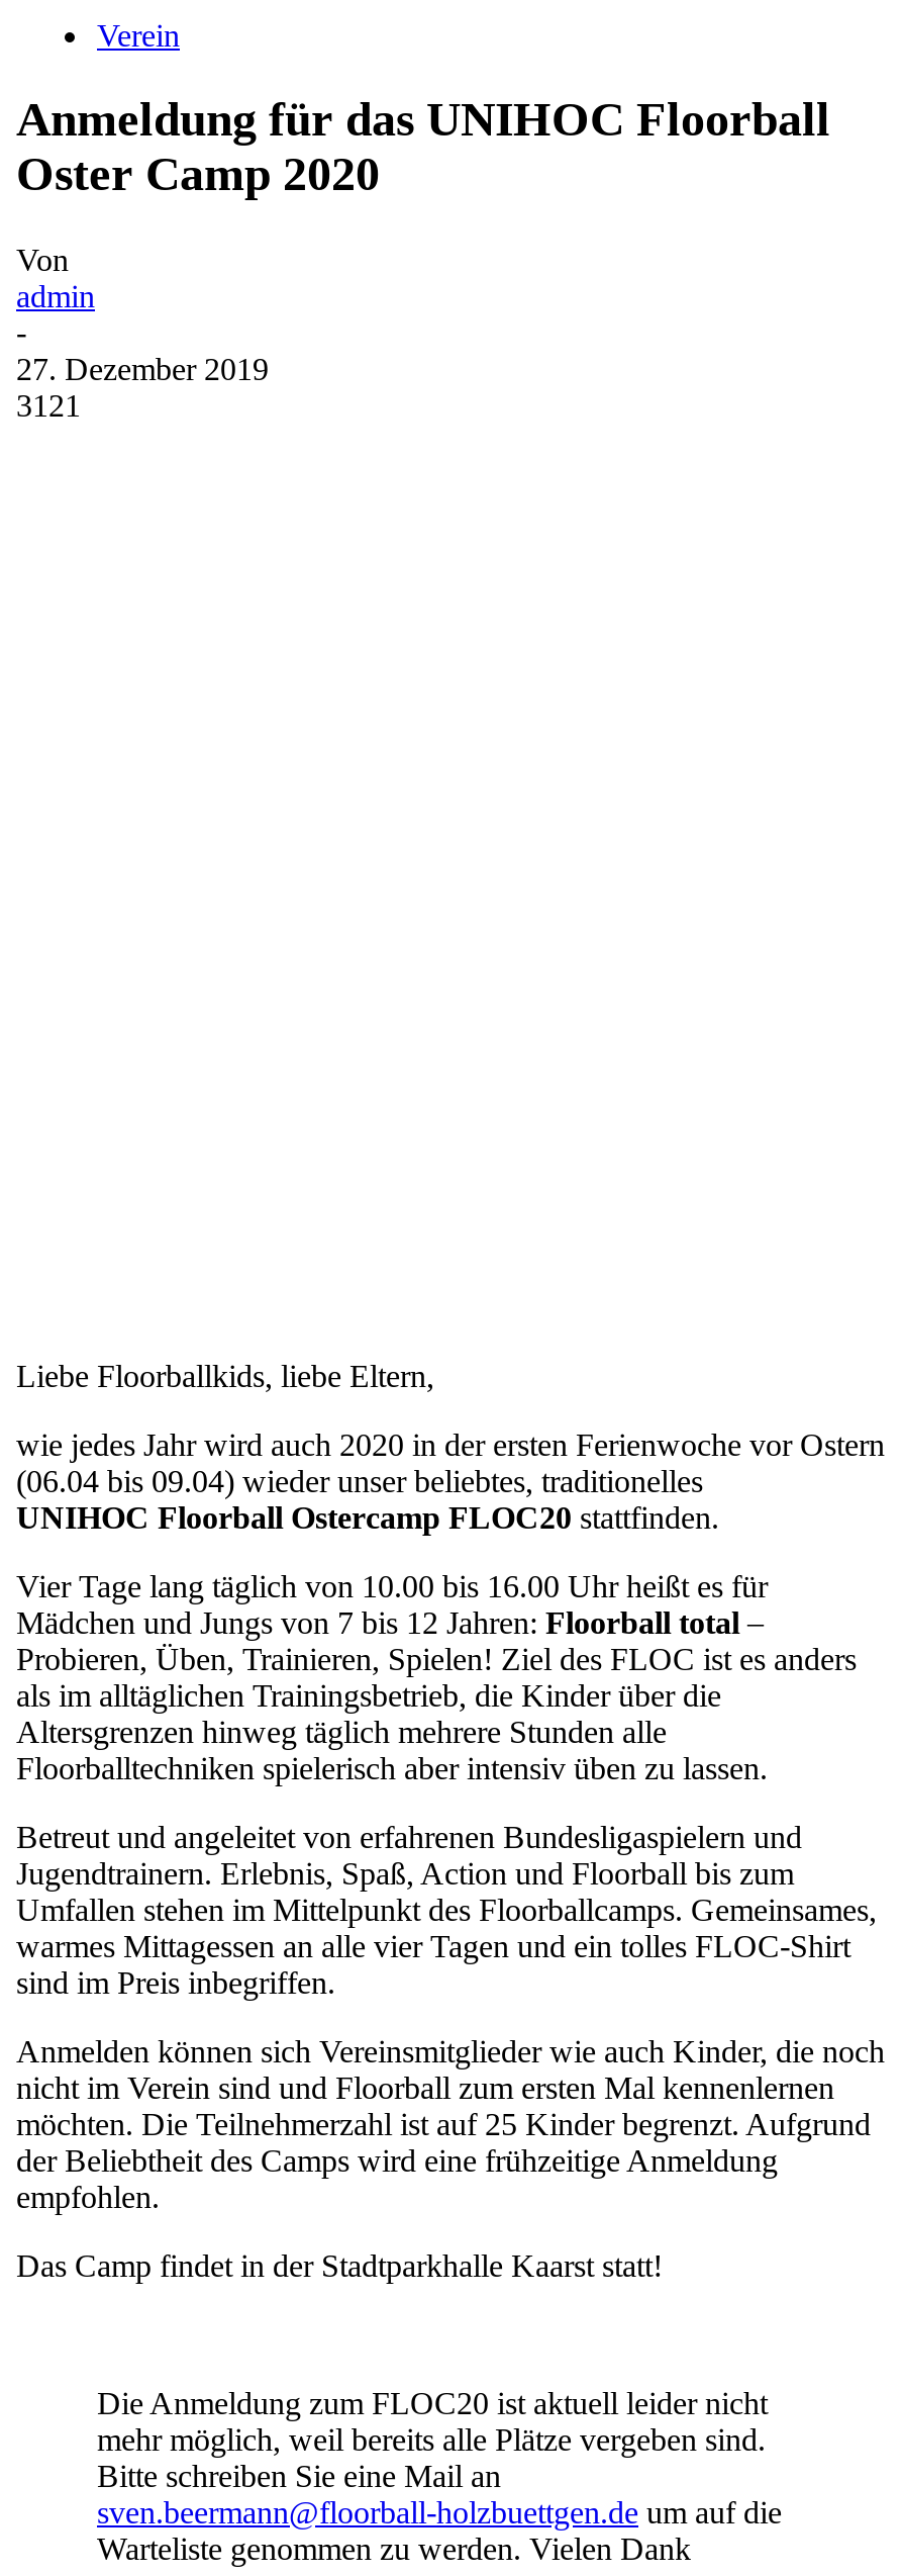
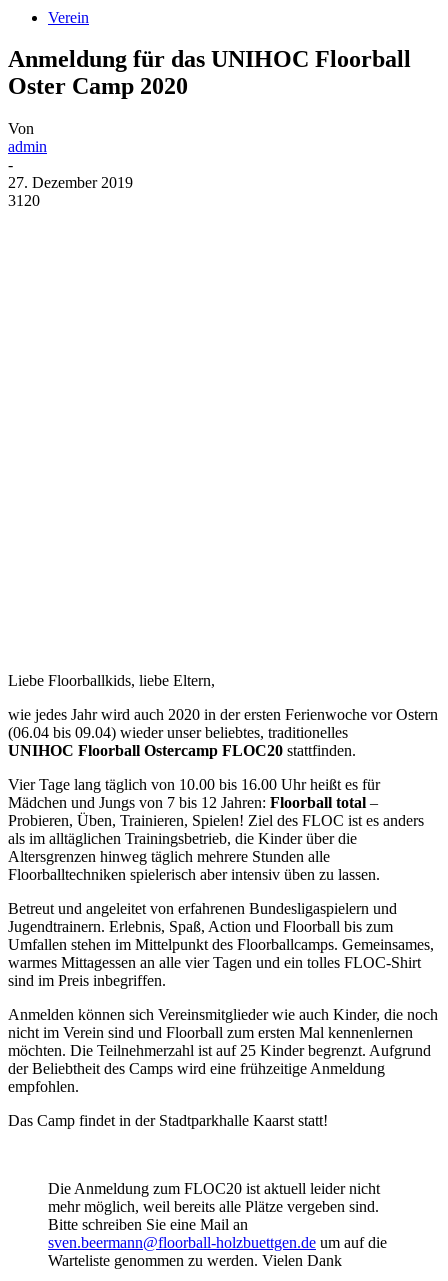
- 3121
+ 3120
